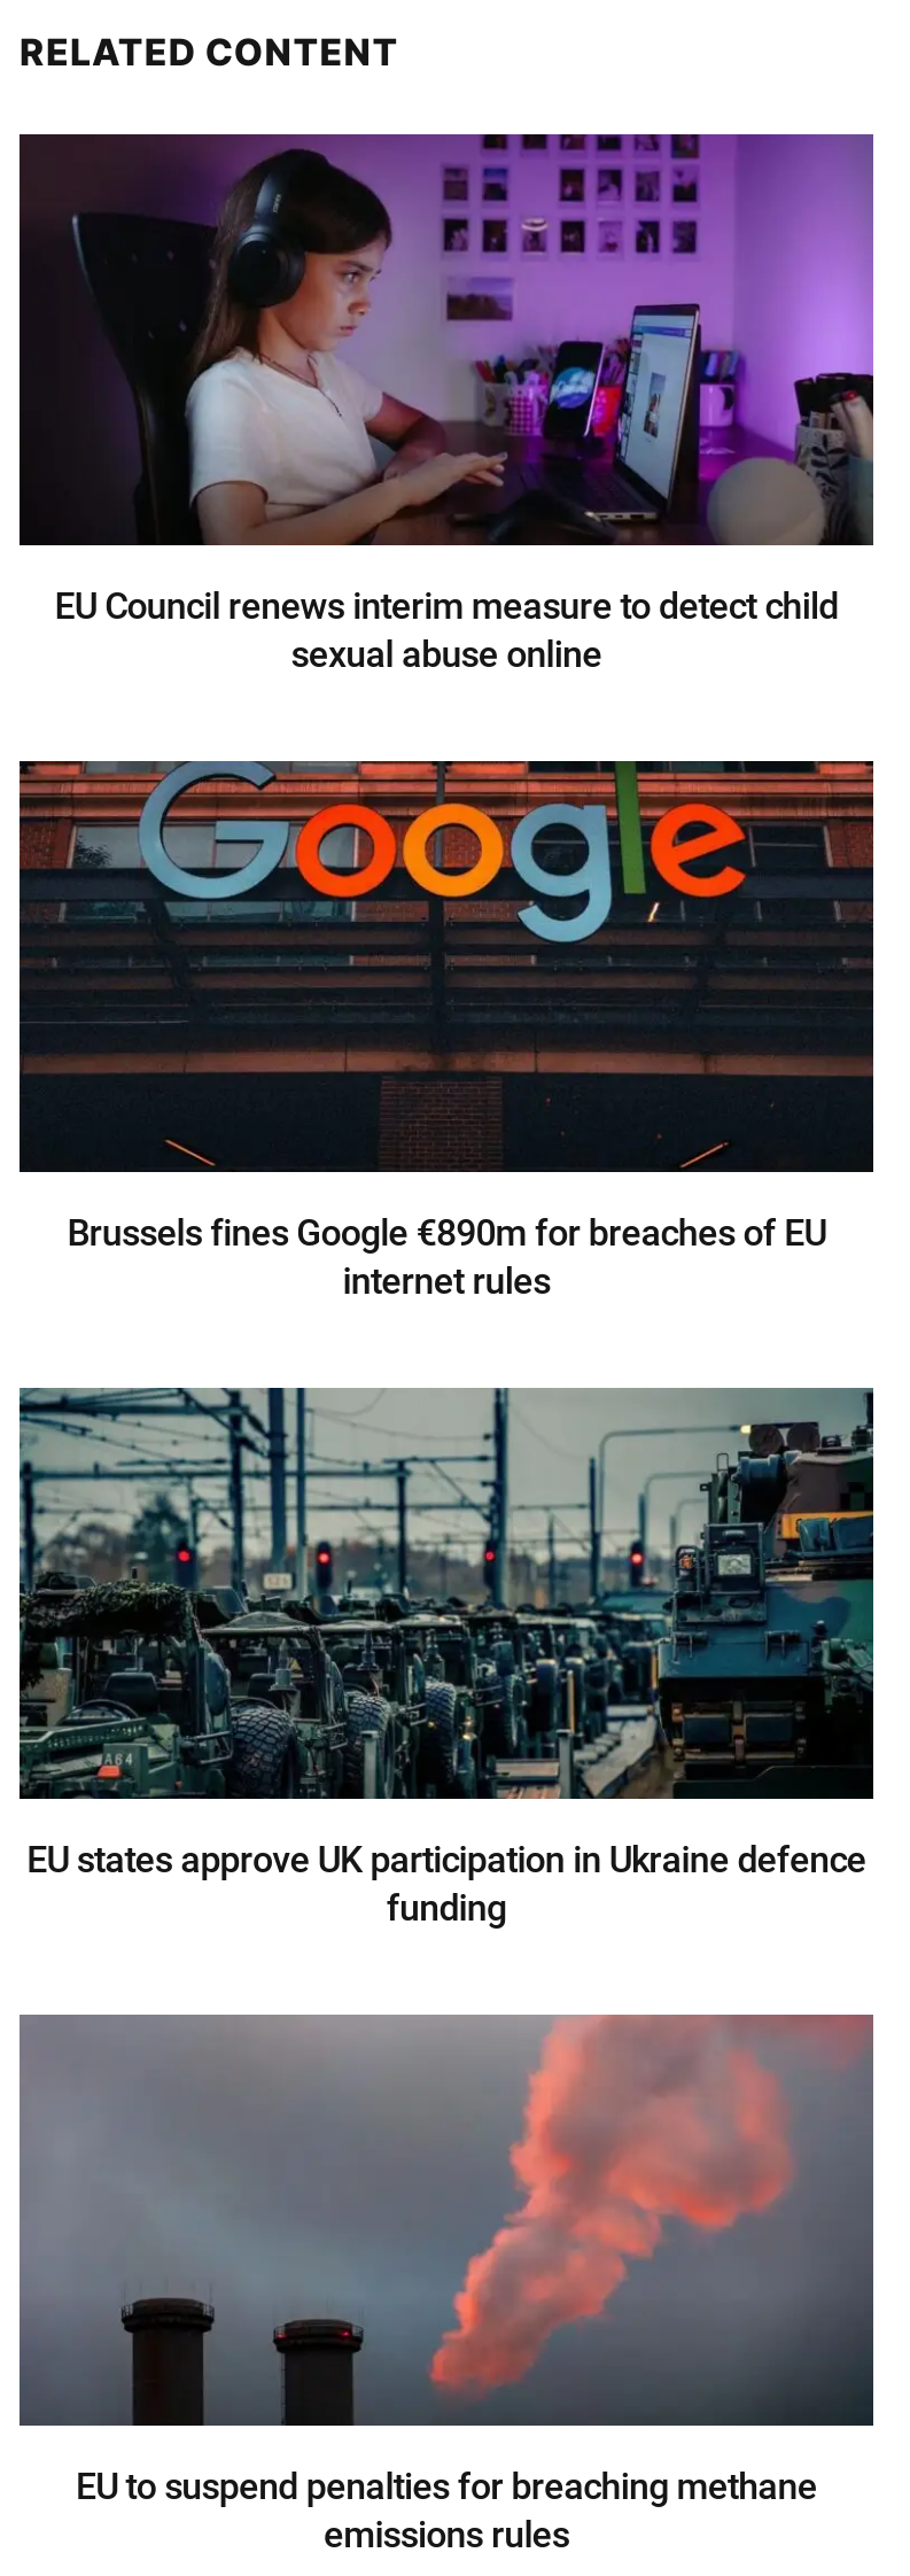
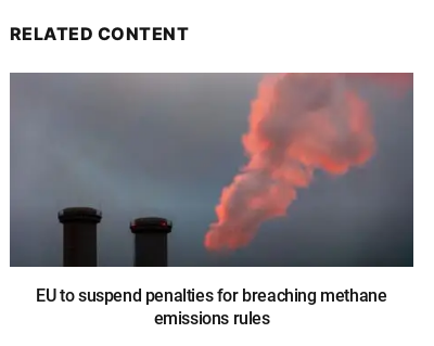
- [image]
- EU Council renews interim measure to detect child
- sexual abuse online

- [image]
- Brussels fines Google €890m for breaches of EU
- internet rules

- [image]
- EU states approve UK participation in Ukraine defence
- funding
